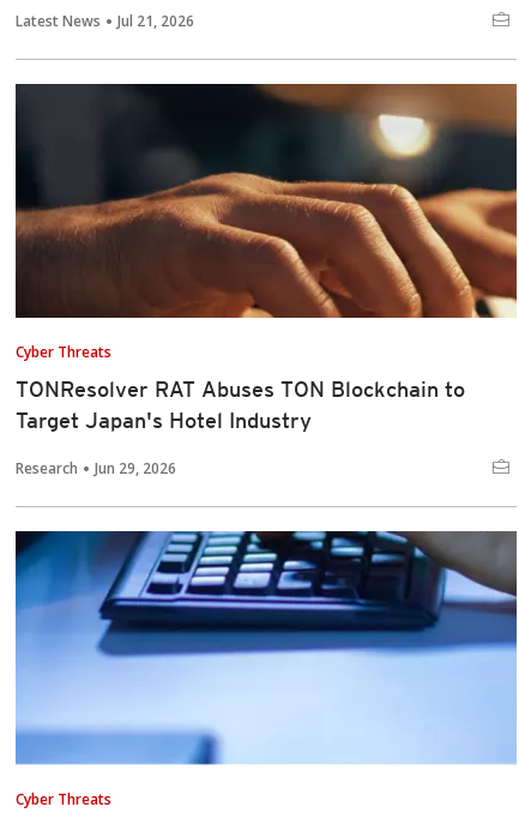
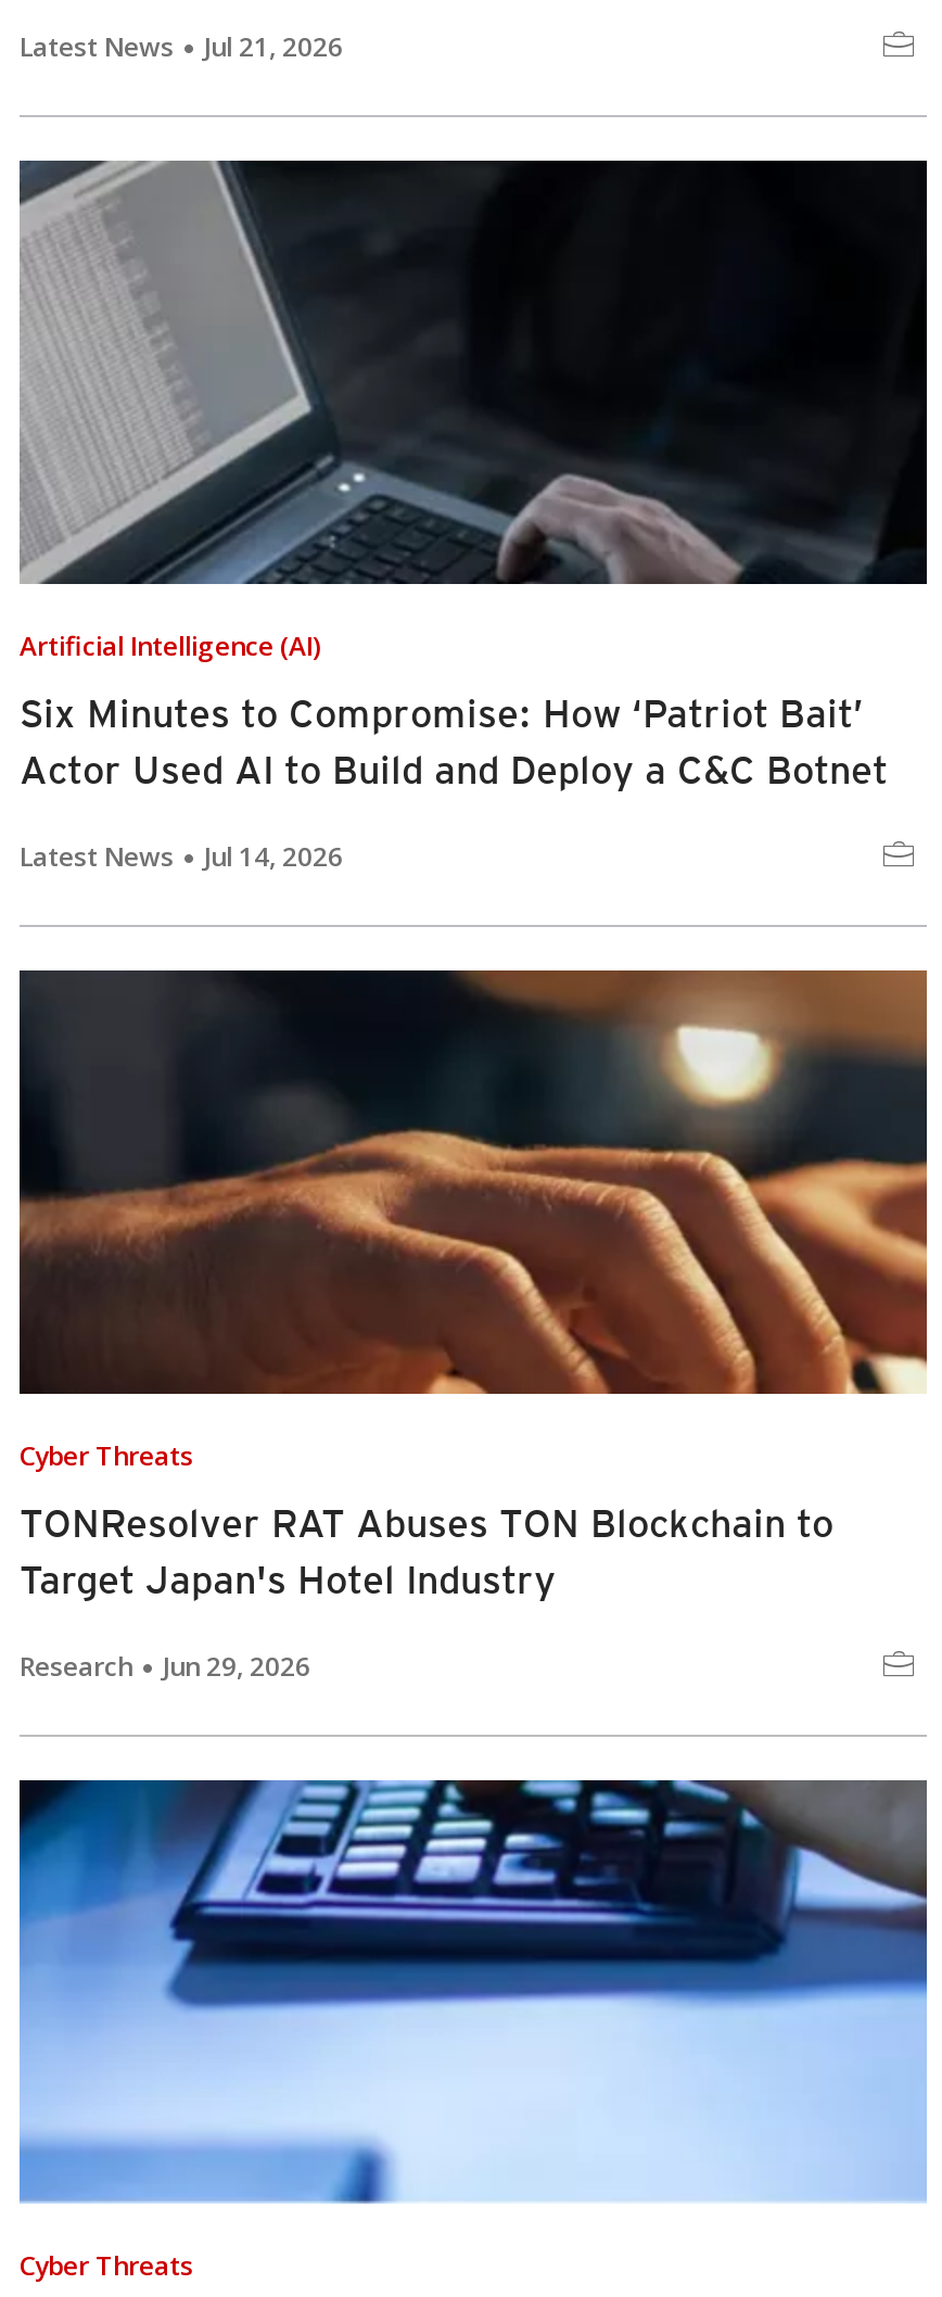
+ [image]
+ Artificial Intelligence (AI)
+ Six Minutes to Compromise: How ‘Patriot Bait’
+ Actor Used AI to Build and Deploy a C&C Botnet
+ Latest News
+ Jul 14, 2026
